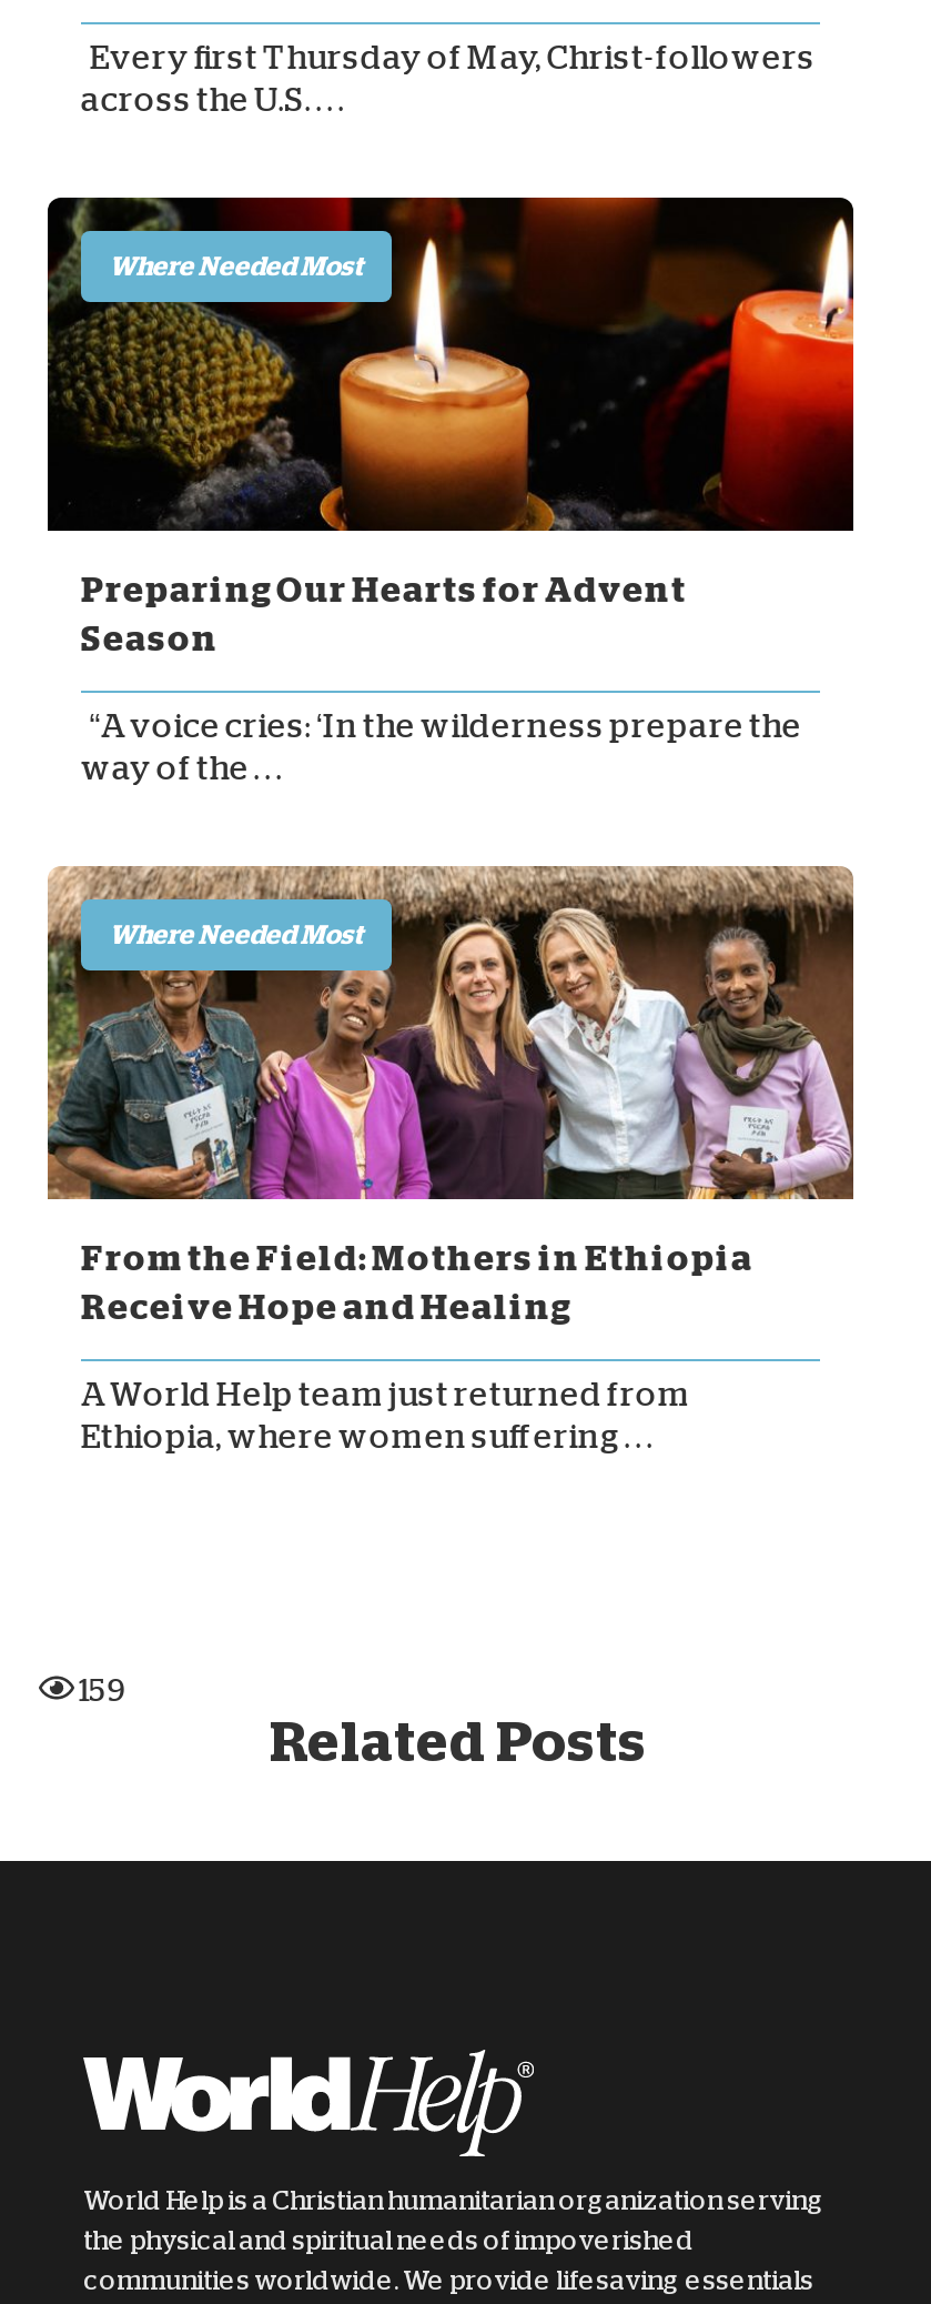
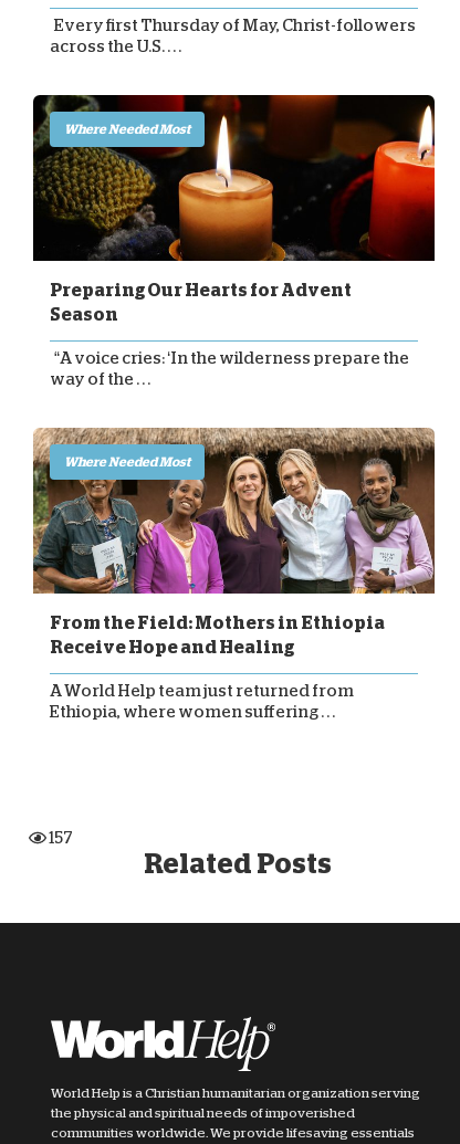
- 159
+ 157
